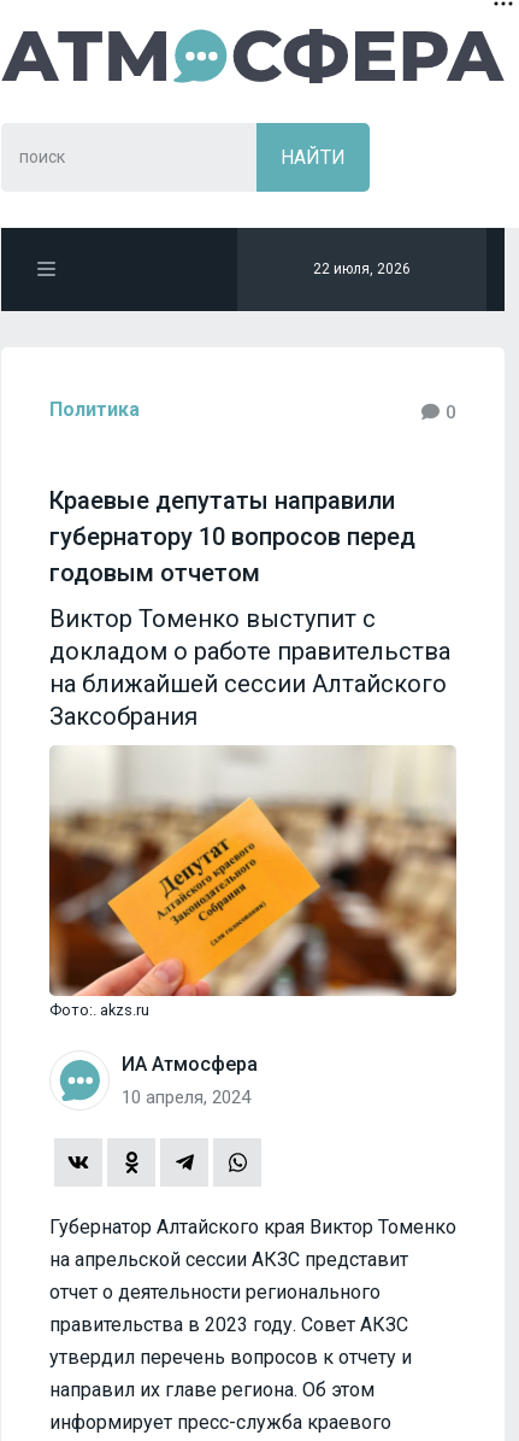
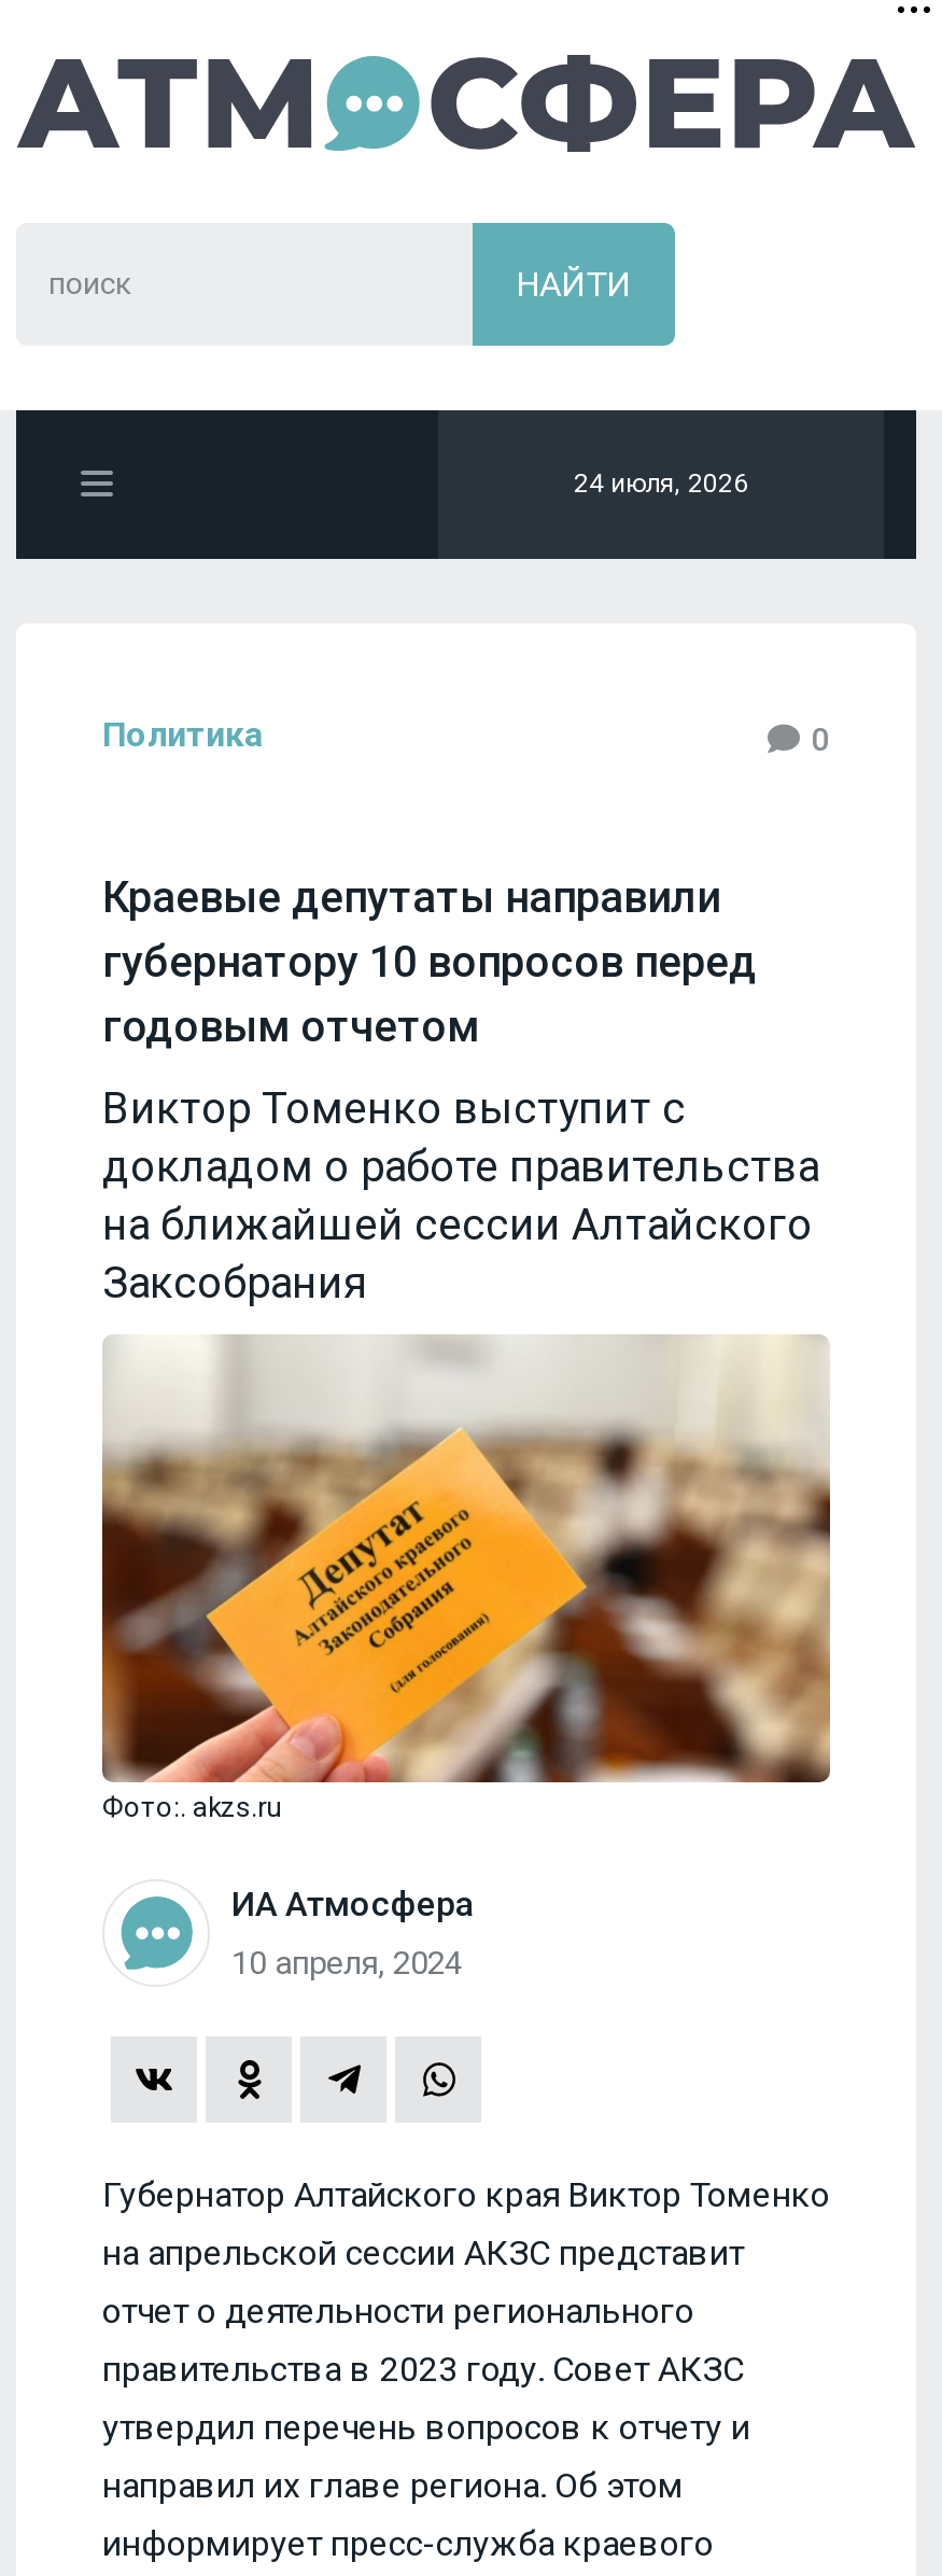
- 22 июля, 2026
+ 24 июля, 2026
